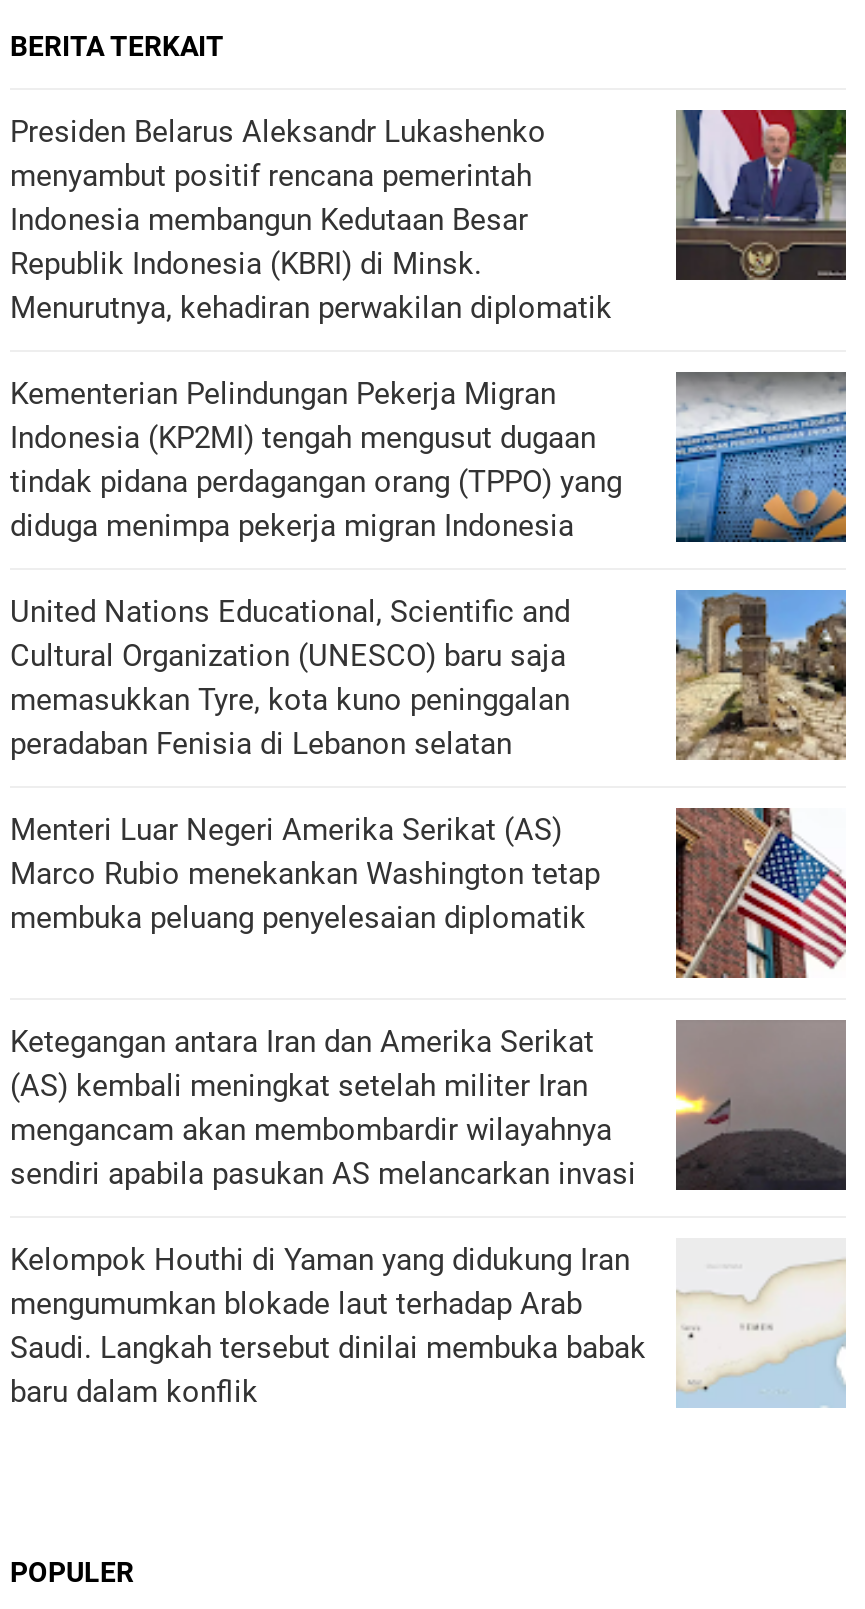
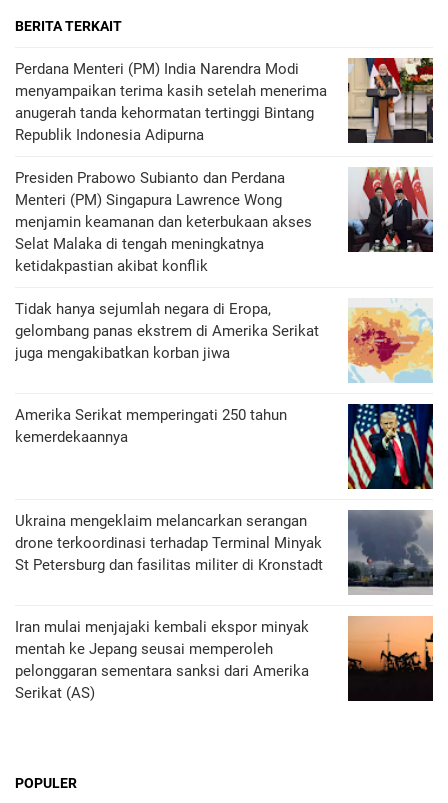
- [image]
- Presiden Belarus Aleksandr Lukashenko
- menyambut positif rencana pemerintah
- Indonesia membangun Kedutaan Besar
- Republik Indonesia (KBRI) di Minsk.
- Menurutnya, kehadiran perwakilan diplomatik
+ [image]
+ Perdana Menteri (PM) India Narendra Modi
+ menyampaikan terima kasih setelah menerima
+ anugerah tanda kehormatan tertinggi Bintang
+ Republik Indonesia Adipurna

- [image]
- Kementerian Pelindungan Pekerja Migran
- Indonesia (KP2MI) tengah mengusut dugaan
- tindak pidana perdagangan orang (TPPO) yang
- diduga menimpa pekerja migran Indonesia
+ [image]
+ Presiden Prabowo Subianto dan Perdana
+ Menteri (PM) Singapura Lawrence Wong
+ menjamin keamanan dan keterbukaan akses
+ Selat Malaka di tengah meningkatnya
+ ketidakpastian akibat konflik

- United Nations Educational, Scientific and
- Cultural Organization (UNESCO) baru saja
- memasukkan Tyre, kota kuno peninggalan
- peradaban Fenisia di Lebanon selatan
+ Tidak hanya sejumlah negara di Eropa,
+ gelombang panas ekstrem di Amerika Serikat
+ juga mengakibatkan korban jiwa

- [image]
+ [image]

- Menteri Luar Negeri Amerika Serikat (AS)
- Marco Rubio menekankan Washington tetap
- membuka peluang penyelesaian diplomatik
+ Amerika Serikat memperingati 250 tahun
+ kemerdekaannya

- [image]
+ [image]

- [image]
- Ketegangan antara Iran dan Amerika Serikat
- (AS) kembali meningkat setelah militer Iran
- mengancam akan membombardir wilayahnya
- sendiri apabila pasukan AS melancarkan invasi
+ [image]
+ Ukraina mengeklaim melancarkan serangan
+ drone terkoordinasi terhadap Terminal Minyak
+ St Petersburg dan fasilitas militer di Kronstadt

- [image]
- Kelompok Houthi di Yaman yang didukung Iran
- mengumumkan blokade laut terhadap Arab
- Saudi. Langkah tersebut dinilai membuka babak
- baru dalam konflik
+ [image]
+ Iran mulai menjajaki kembali ekspor minyak
+ mentah ke Jepang seusai memperoleh
+ pelonggaran sementara sanksi dari Amerika
+ Serikat (AS)
